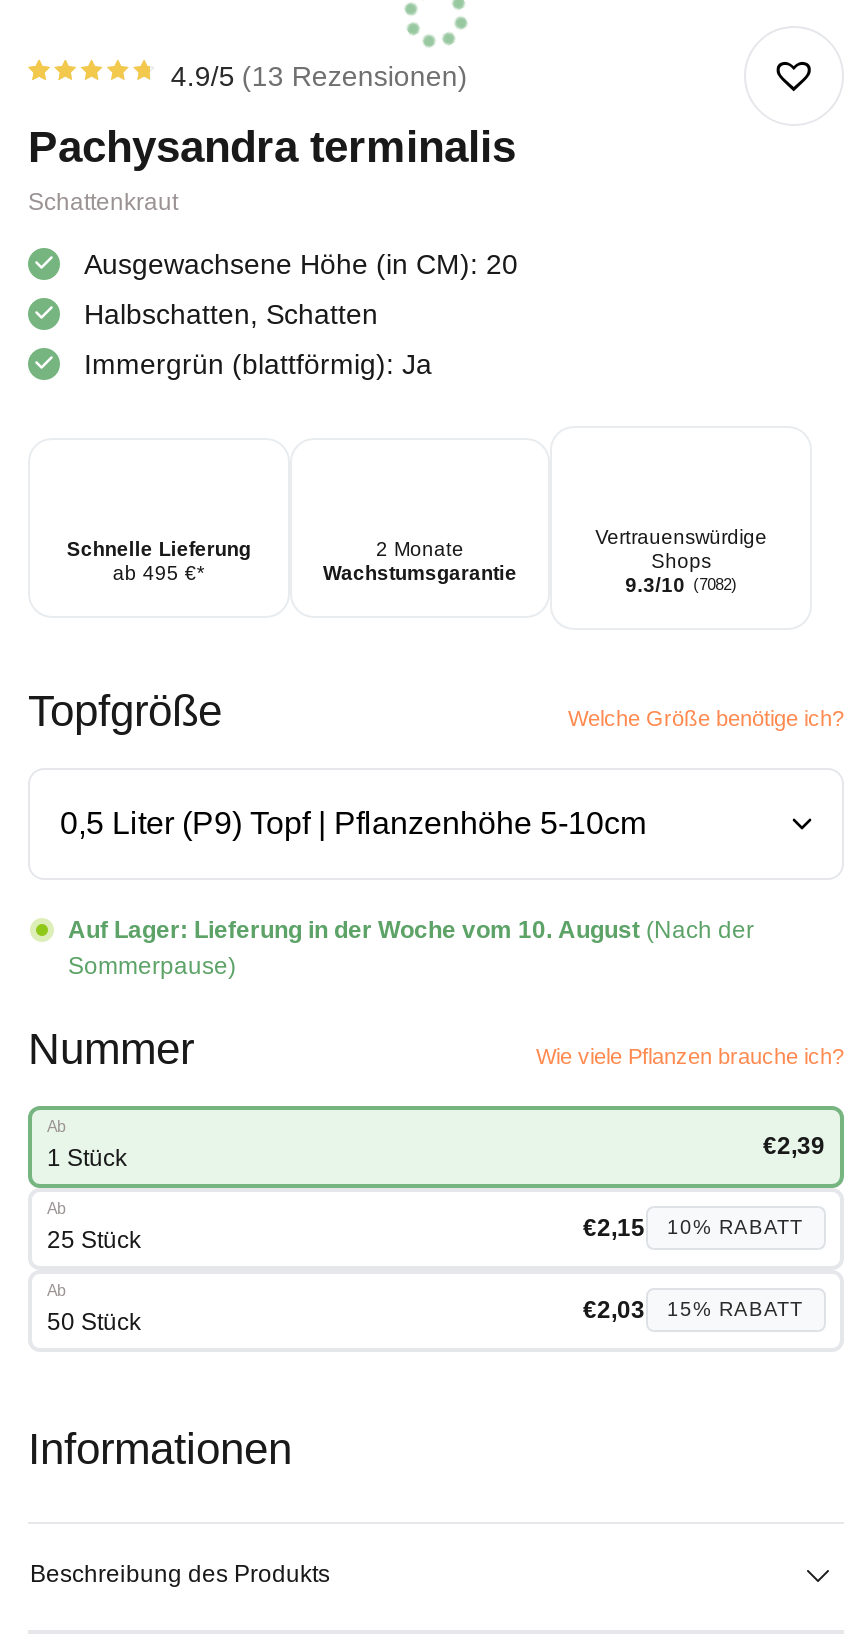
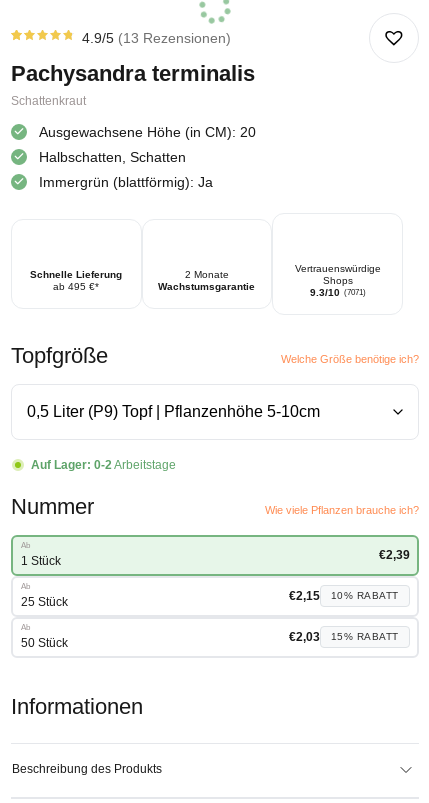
- 9.3/10 (7082)
+ 9.3/10 (7071)

- Auf Lager: Lieferung in der Woche vom 10. August (Nach der
- Sommerpause)
+ Auf Lager: 0-2 Arbeitstage
